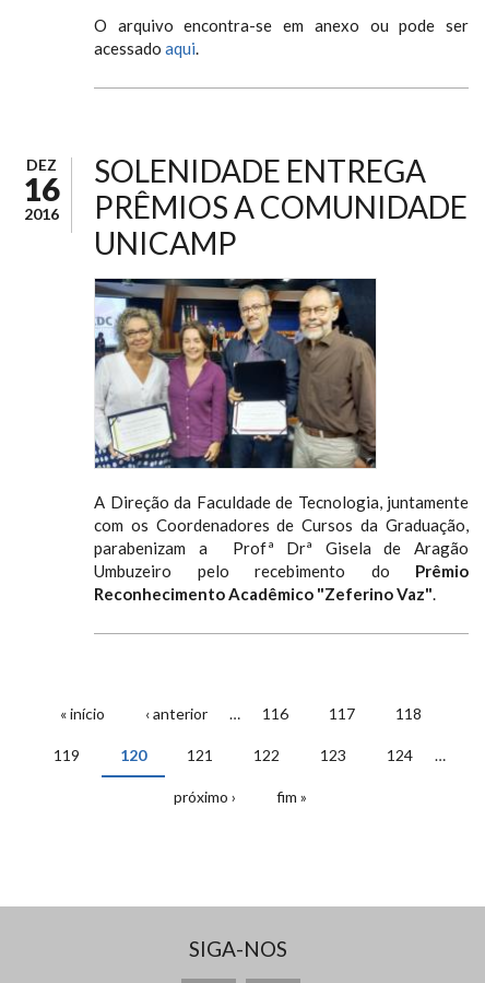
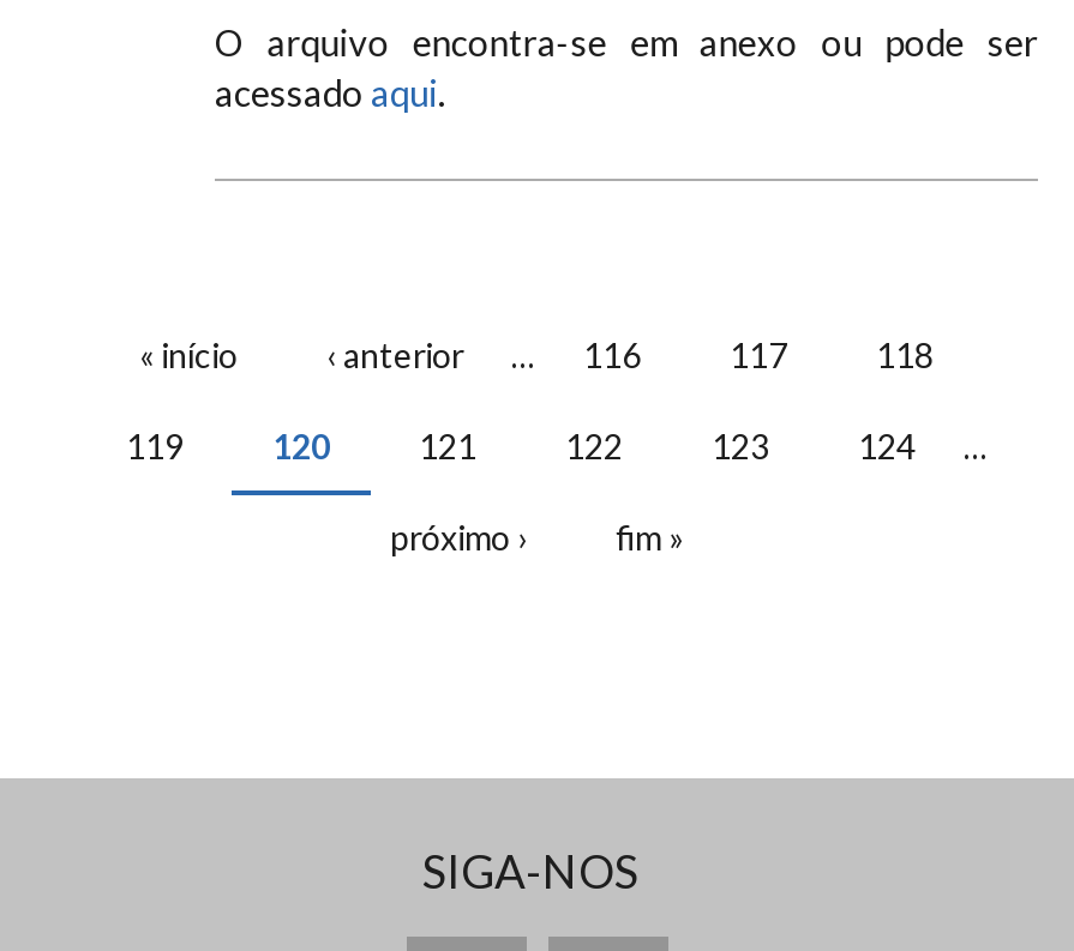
- DEZ
- 16
- 2016

- SOLENIDADE ENTREGA
- PRÊMIOS A COMUNIDADE
- UNICAMP

- [image]
- A Direção da Faculdade de Tecnologia, juntamente
- com os Coordenadores de Cursos da Graduação,
- parabenizam a Profª Drª Gisela de Aragão
- Umbuzeiro pelo recebimento do Prêmio
- Reconhecimento Acadêmico "Zeferino Vaz".
